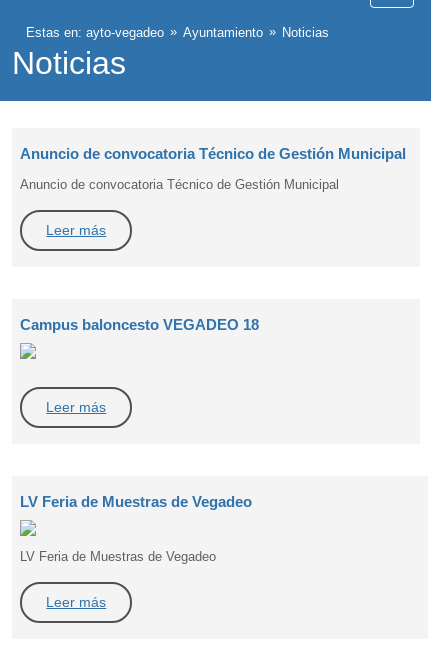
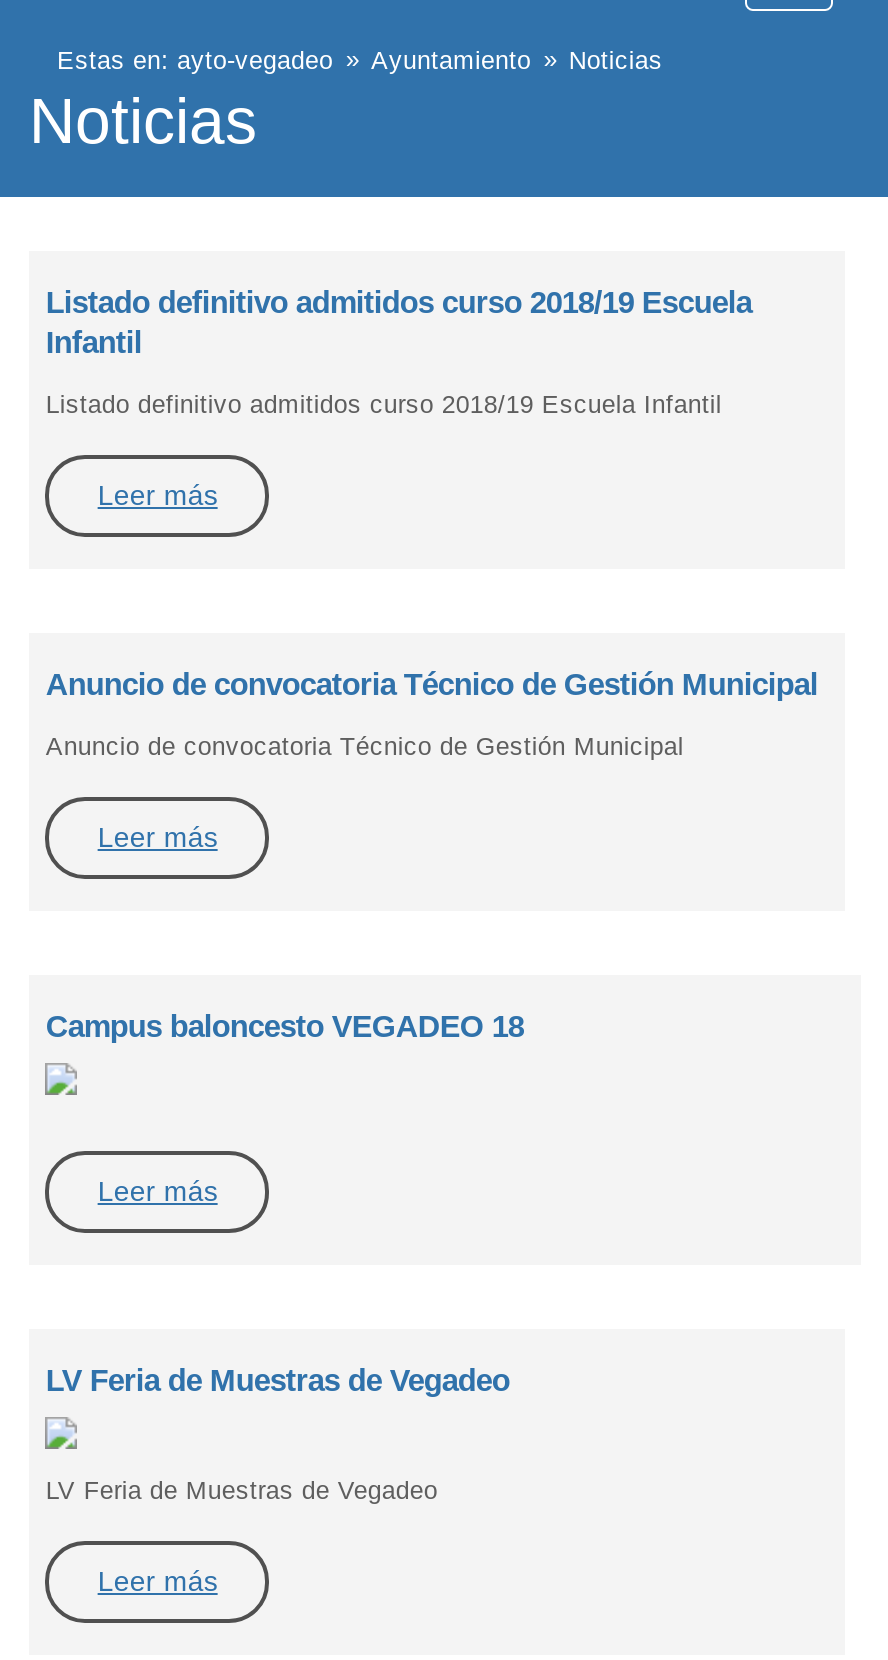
+ Listado definitivo admitidos curso 2018/19 Escuela
+ Infantil
+ Listado definitivo admitidos curso 2018/19 Escuela Infantil
+ Leer más
